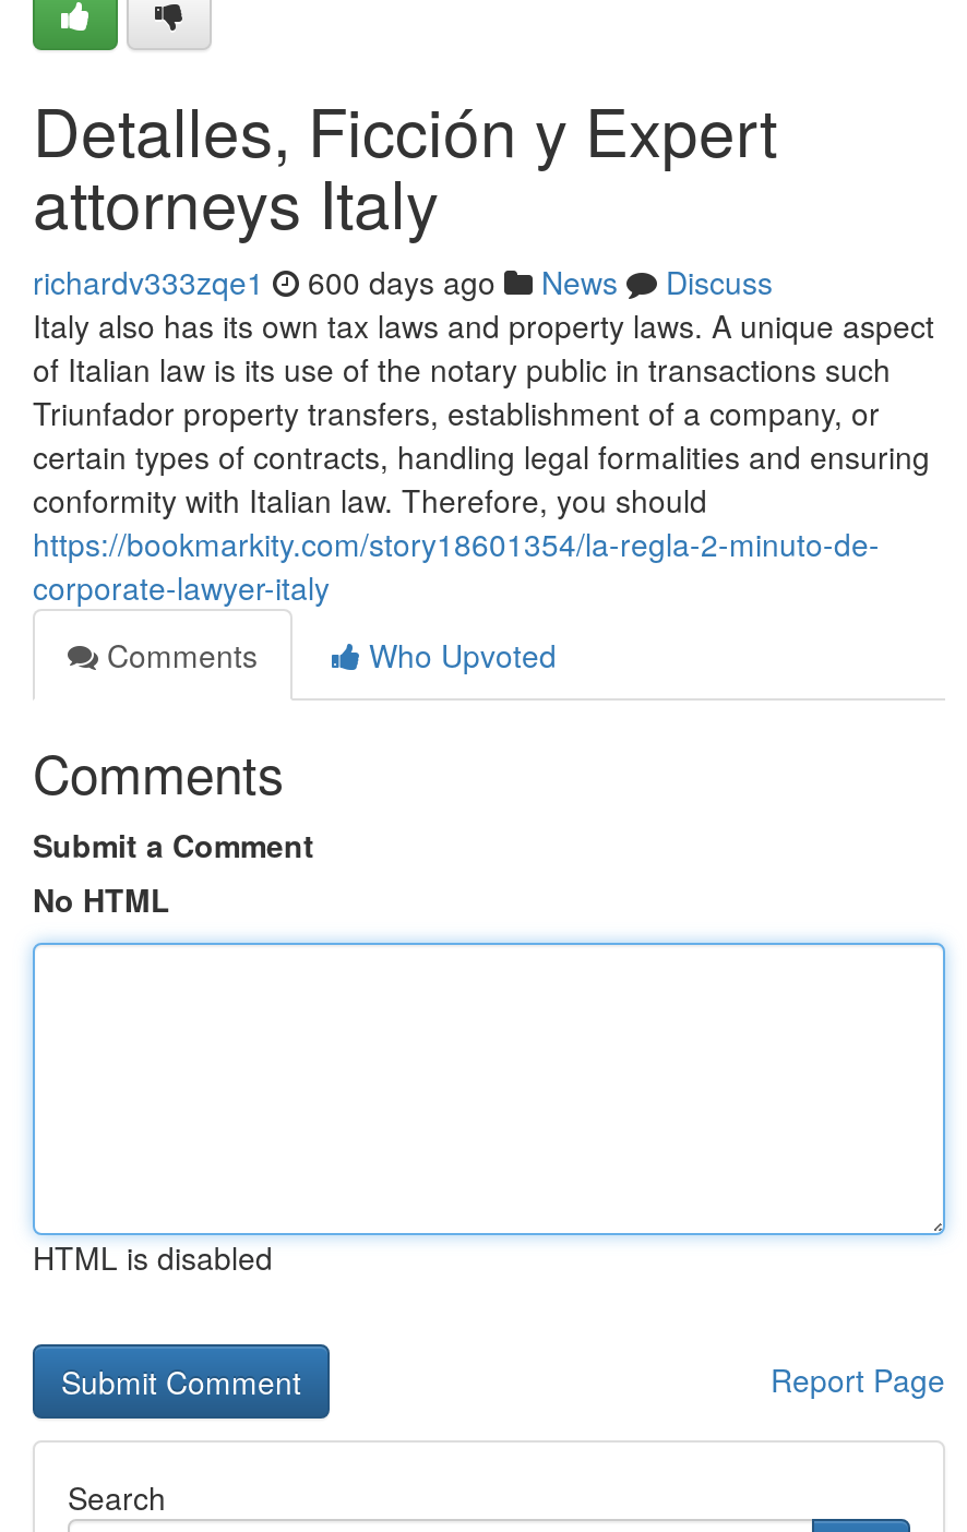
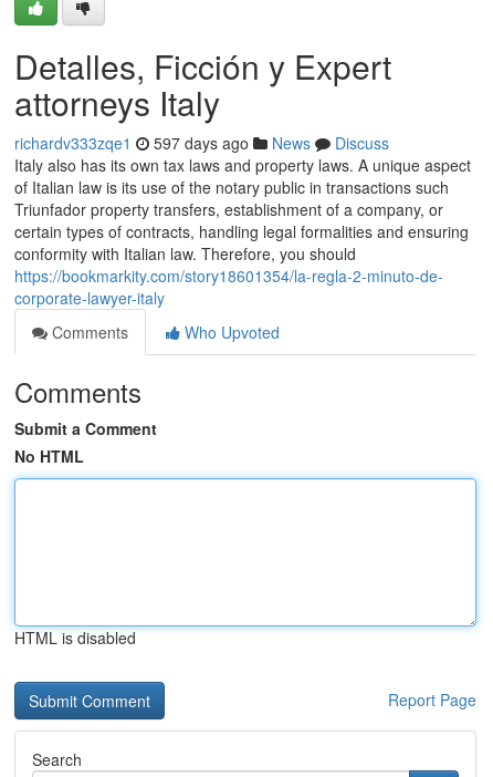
- richardv333zqe1 600 days ago News Discuss
+ richardv333zqe1 597 days ago News Discuss
